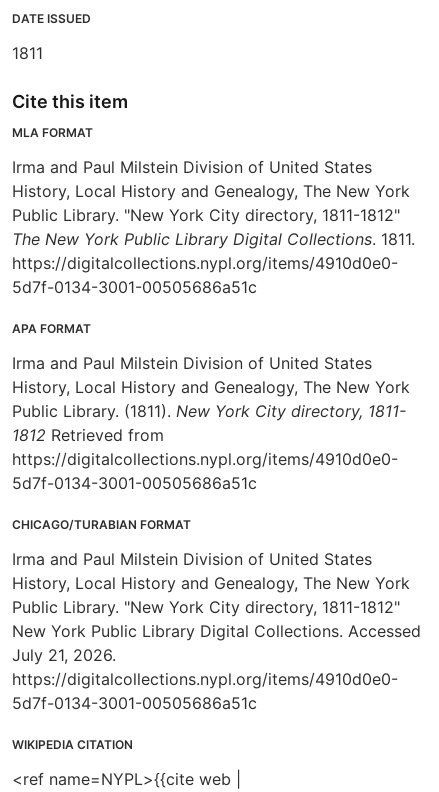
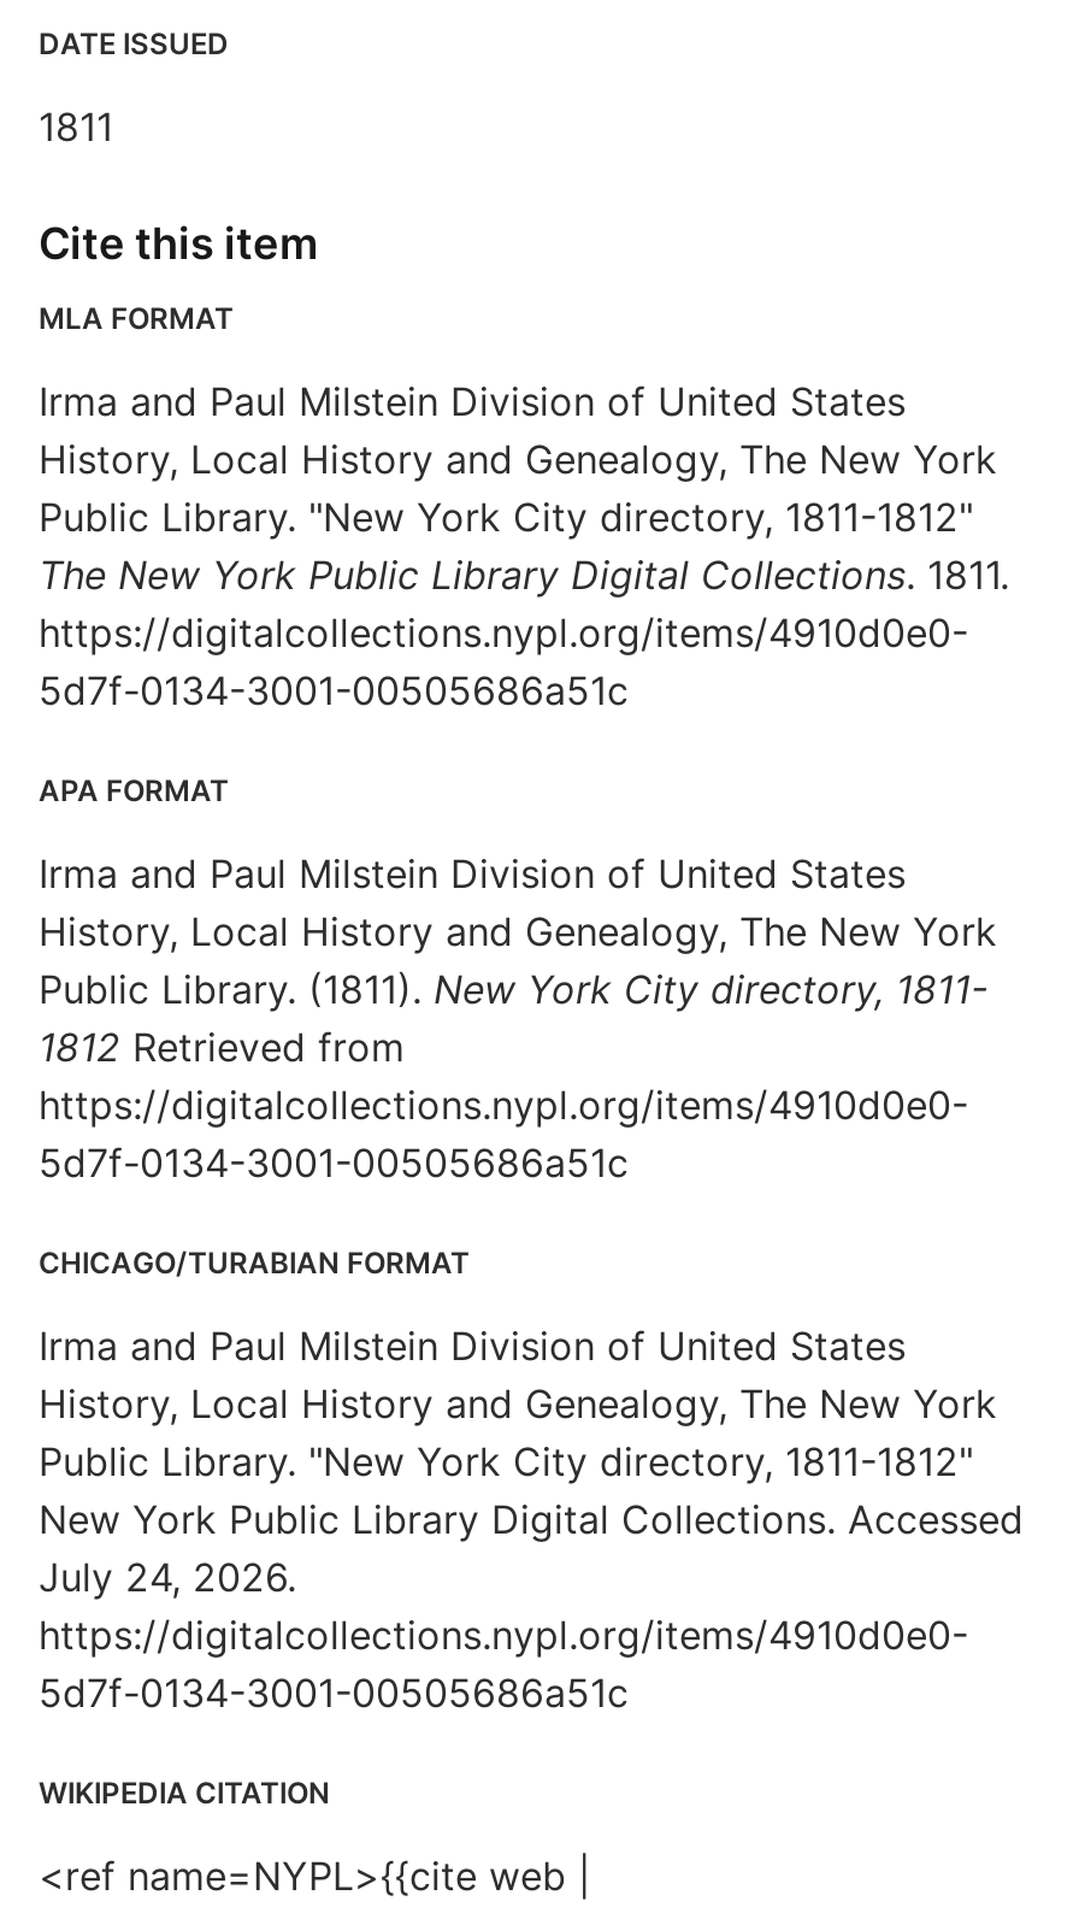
- July 21, 2026.
+ July 24, 2026.
